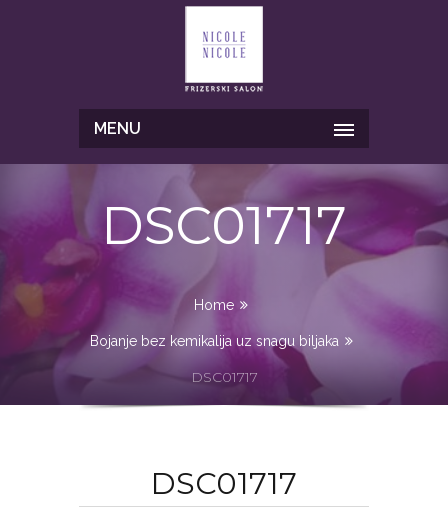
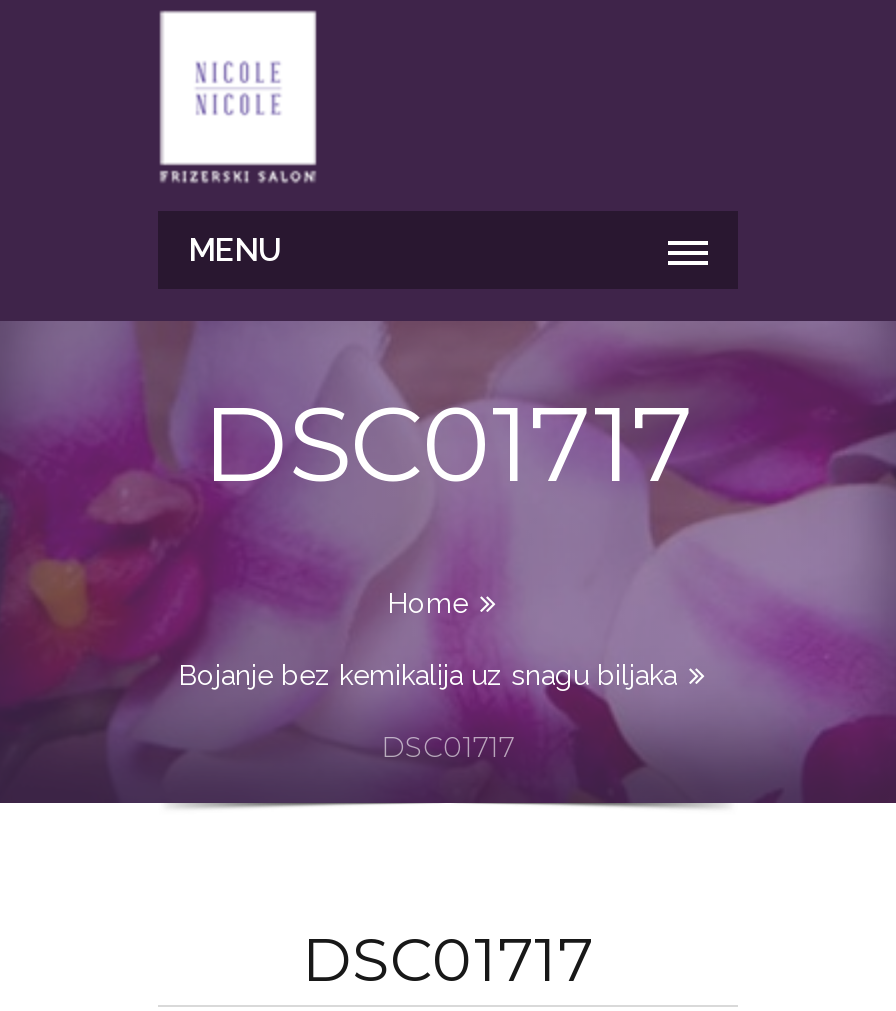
+ [image]

- [image]
